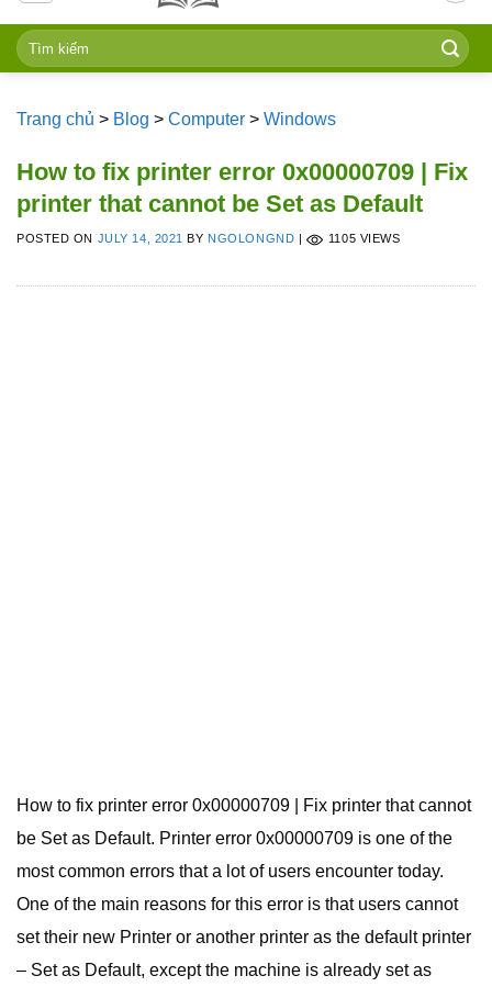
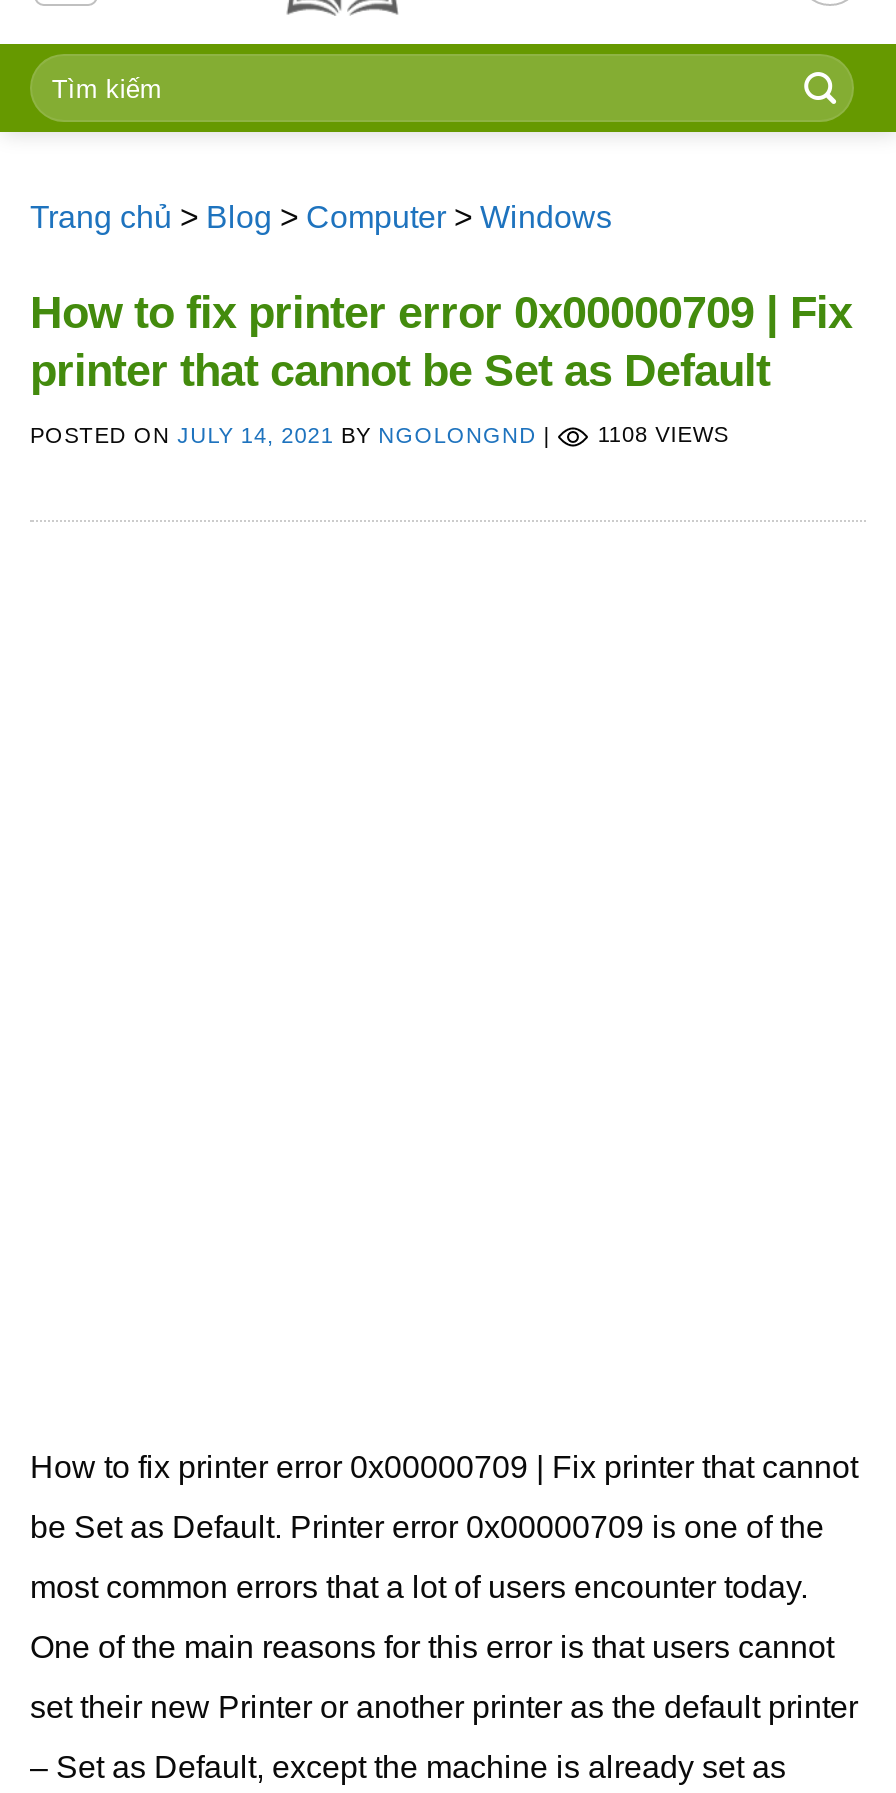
- 1105 VIEWS
+ 1108 VIEWS
